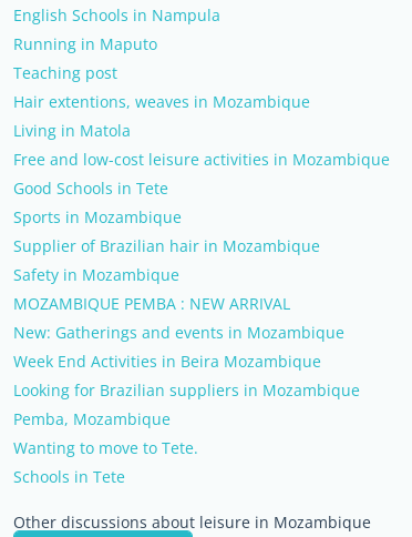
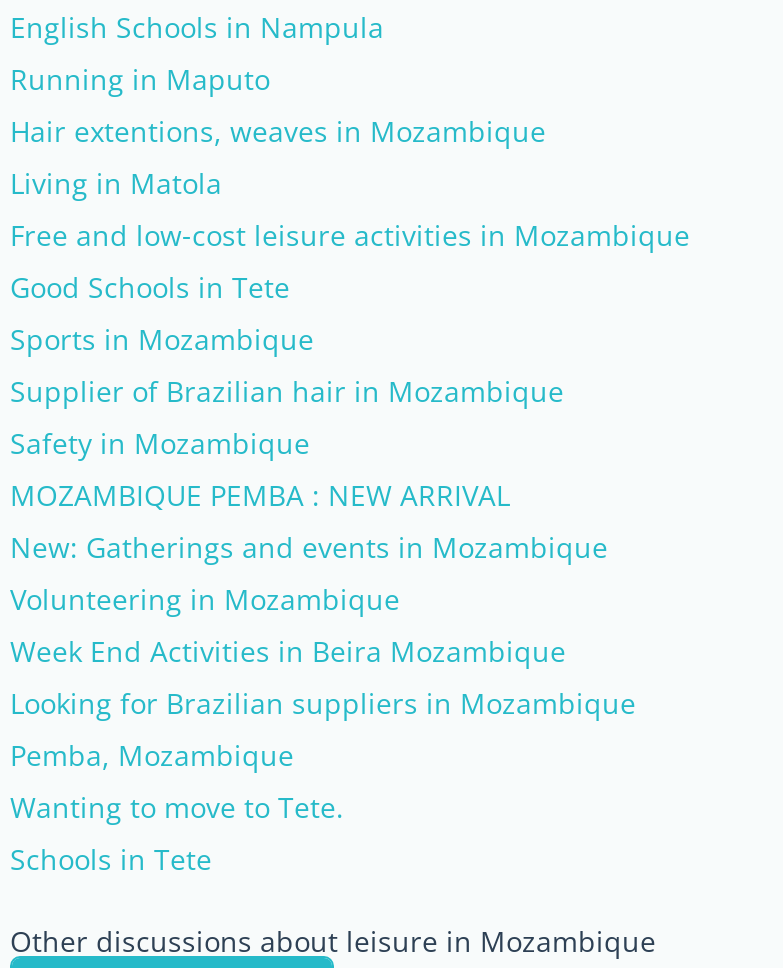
- Teaching post

moved up: Hair extentions, weaves in Mozambique | Living in Matola | Free and low-cost leisure activities in Mozambique | ... | MOZAMBIQUE PEMBA : NEW ARRIVAL | New: Gatherings and events in Mozambique

+ Volunteering in Mozambique
